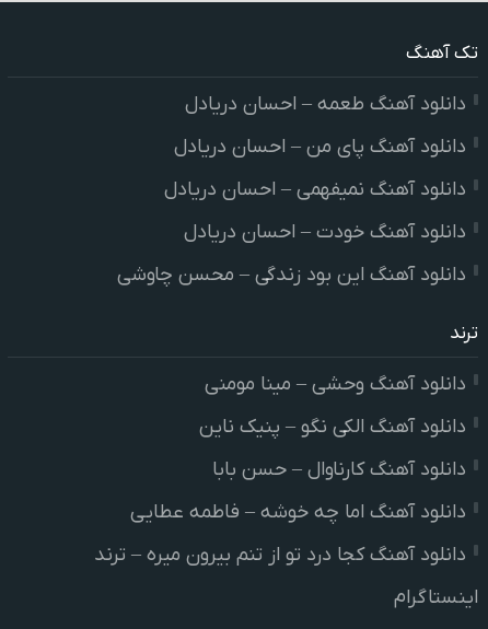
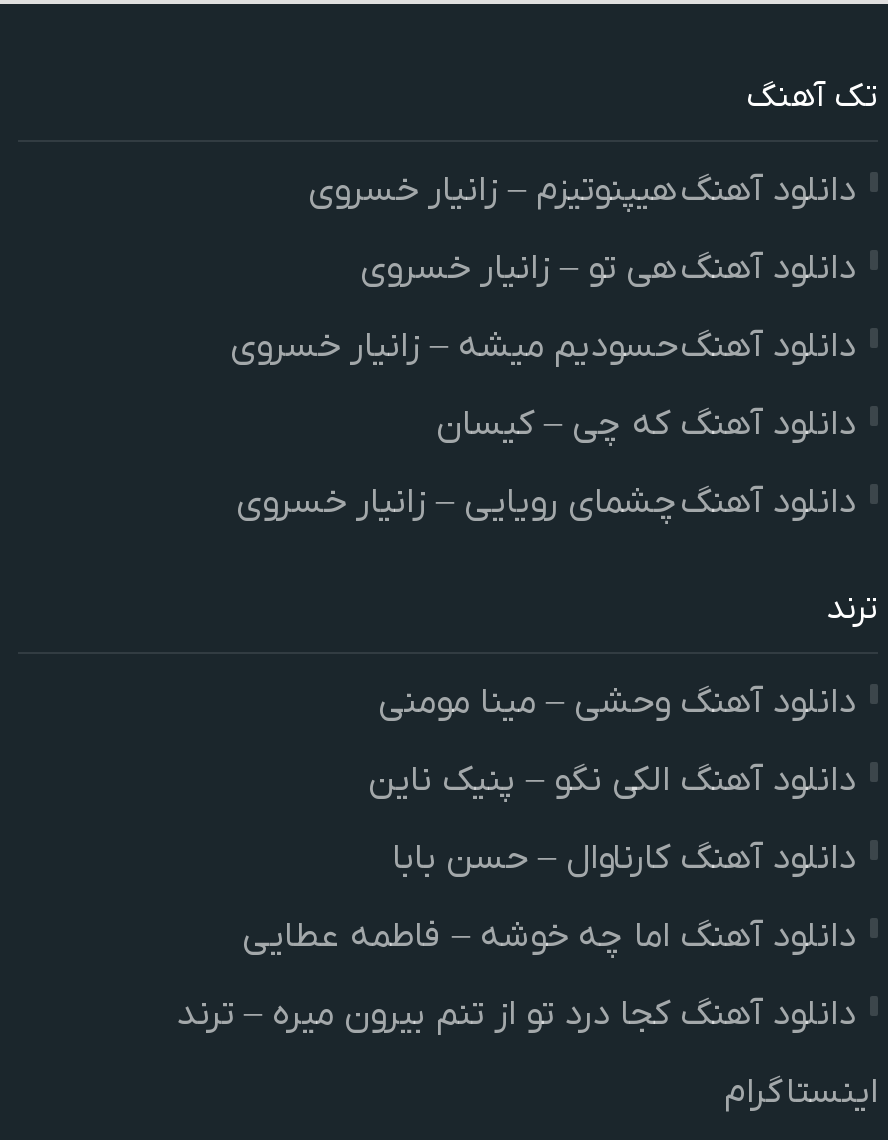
- دانلود آهنگ طعمه – احسان دریادل
+ دانلود آهنگ هیپنوتیزم – زانیار خسروی

- دانلود آهنگ پای من – احسان دریادل
+ دانلود آهنگ هی تو – زانیار خسروی

- دانلود آهنگ نمیفهمی – احسان دریادل
+ دانلود آهنگ حسودیم میشه – زانیار خسروی

- دانلود آهنگ خودت – احسان دریادل
+ دانلود آهنگ که چی – کیسان

- دانلود آهنگ این بود زندگی – محسن چاوشی
+ دانلود آهنگ چشمای رویایی – زانیار خسروی
